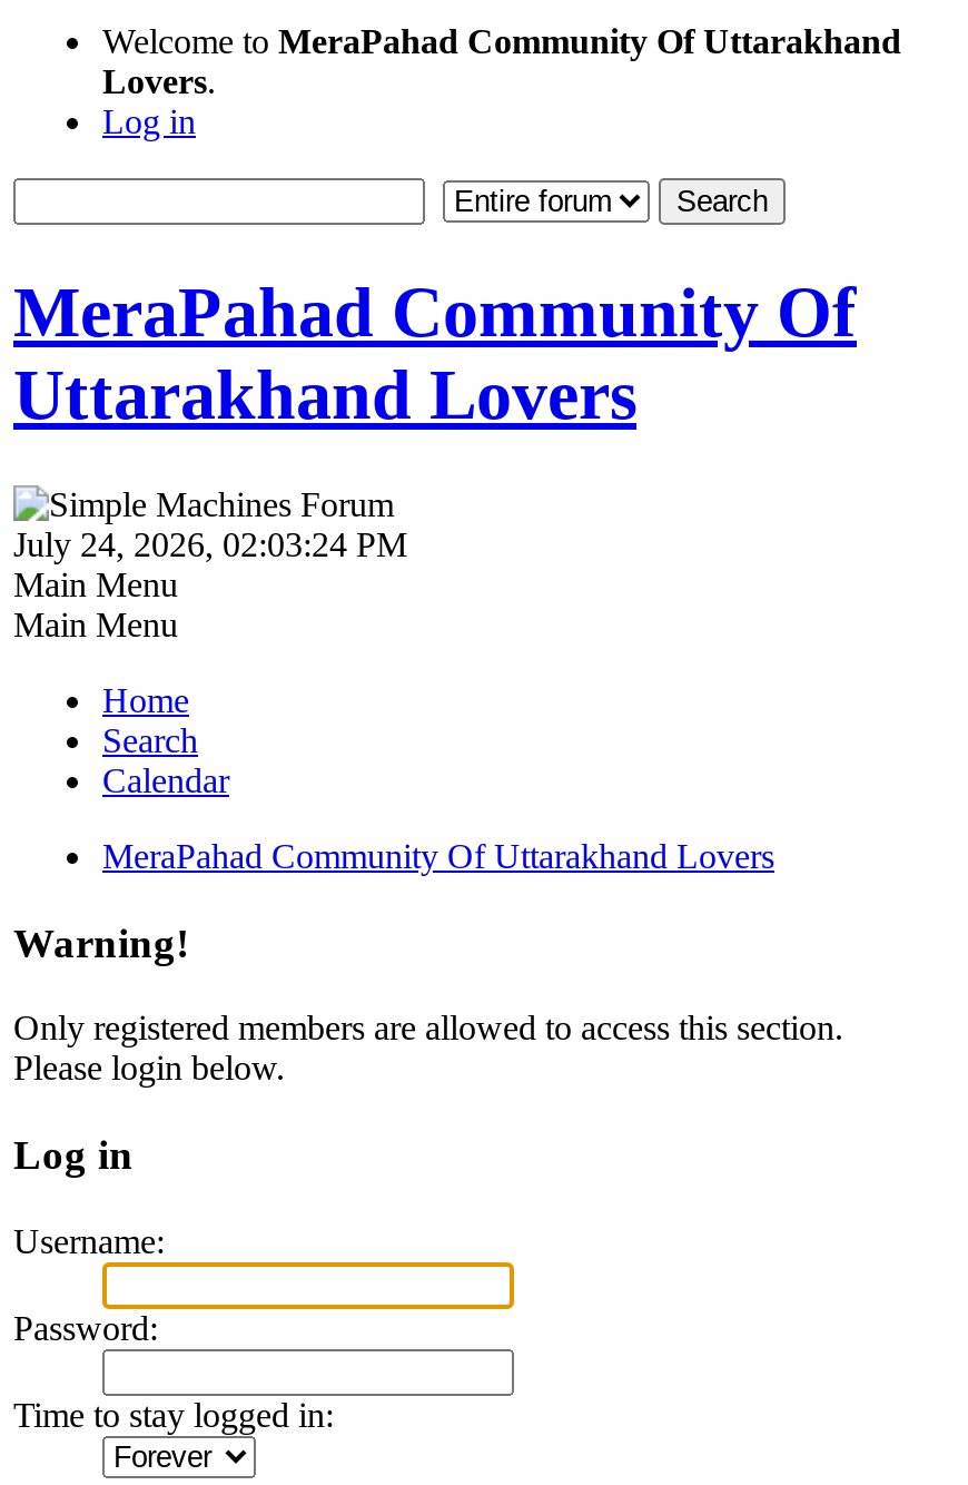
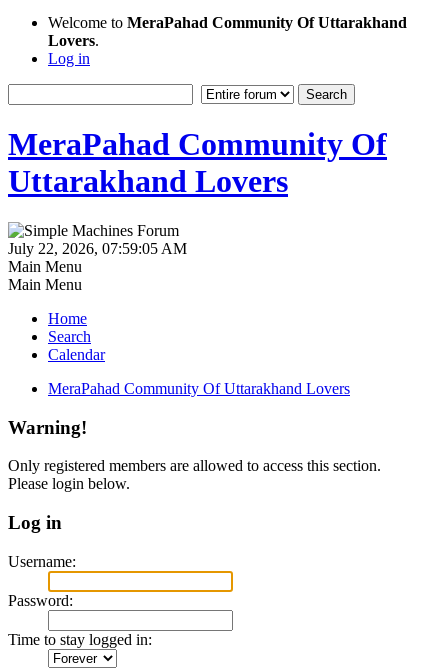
- July 24, 2026, 02:03:24 PM
+ July 22, 2026, 07:59:05 AM
